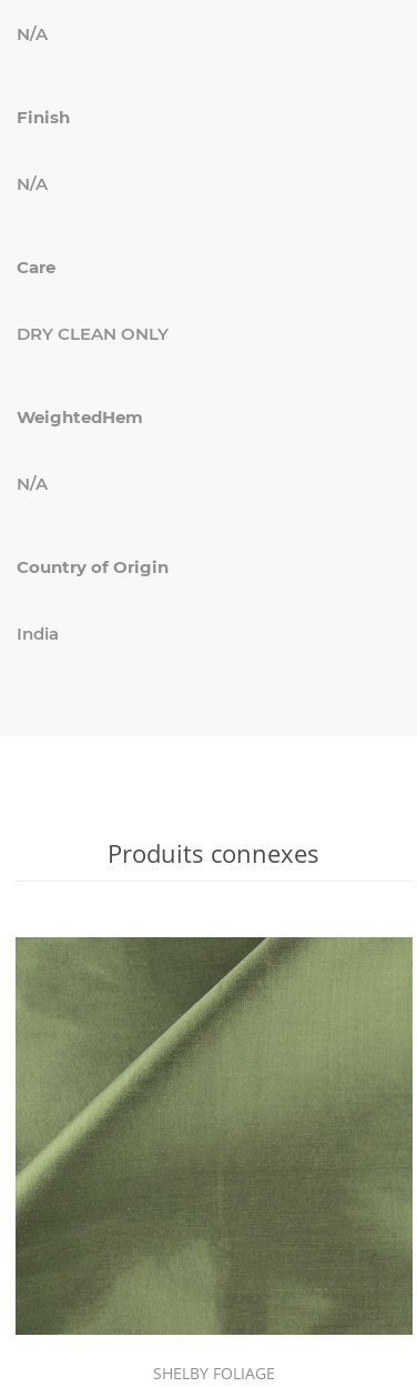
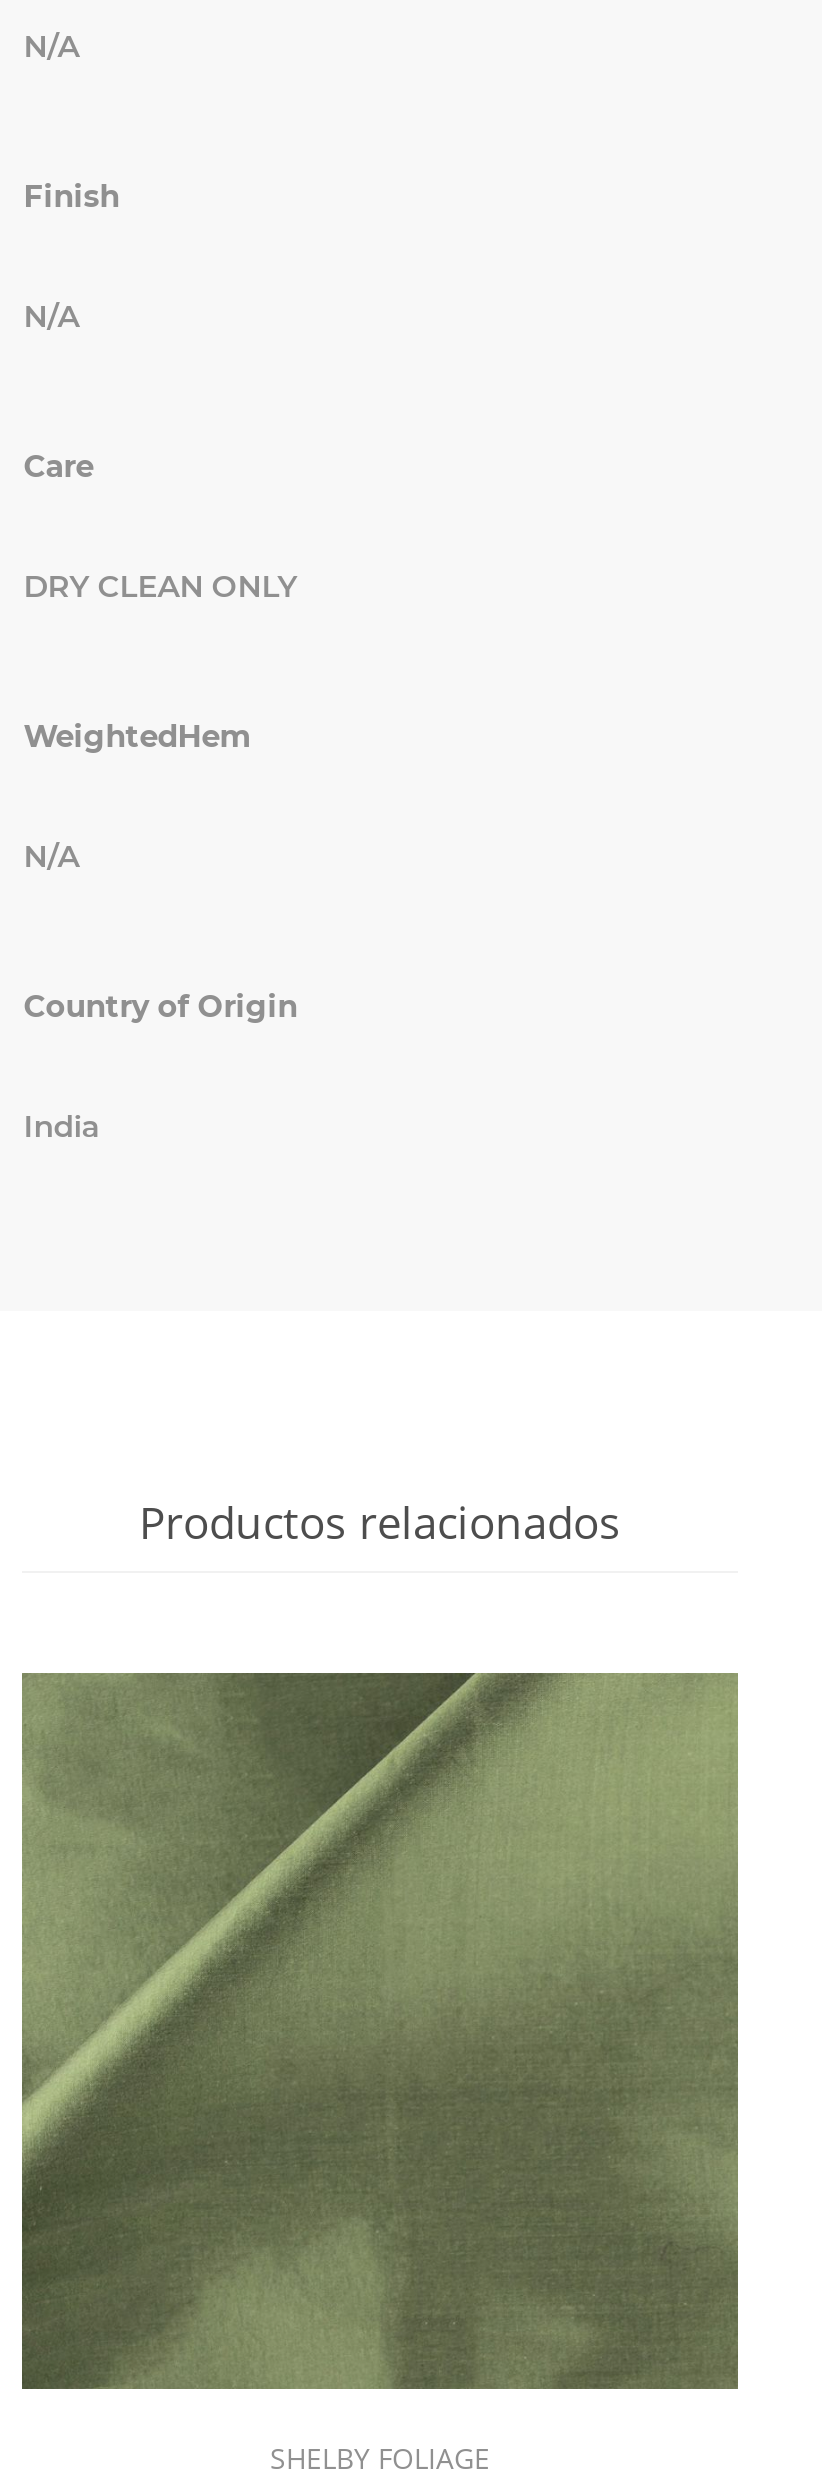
- Produits connexes
+ Productos relacionados
